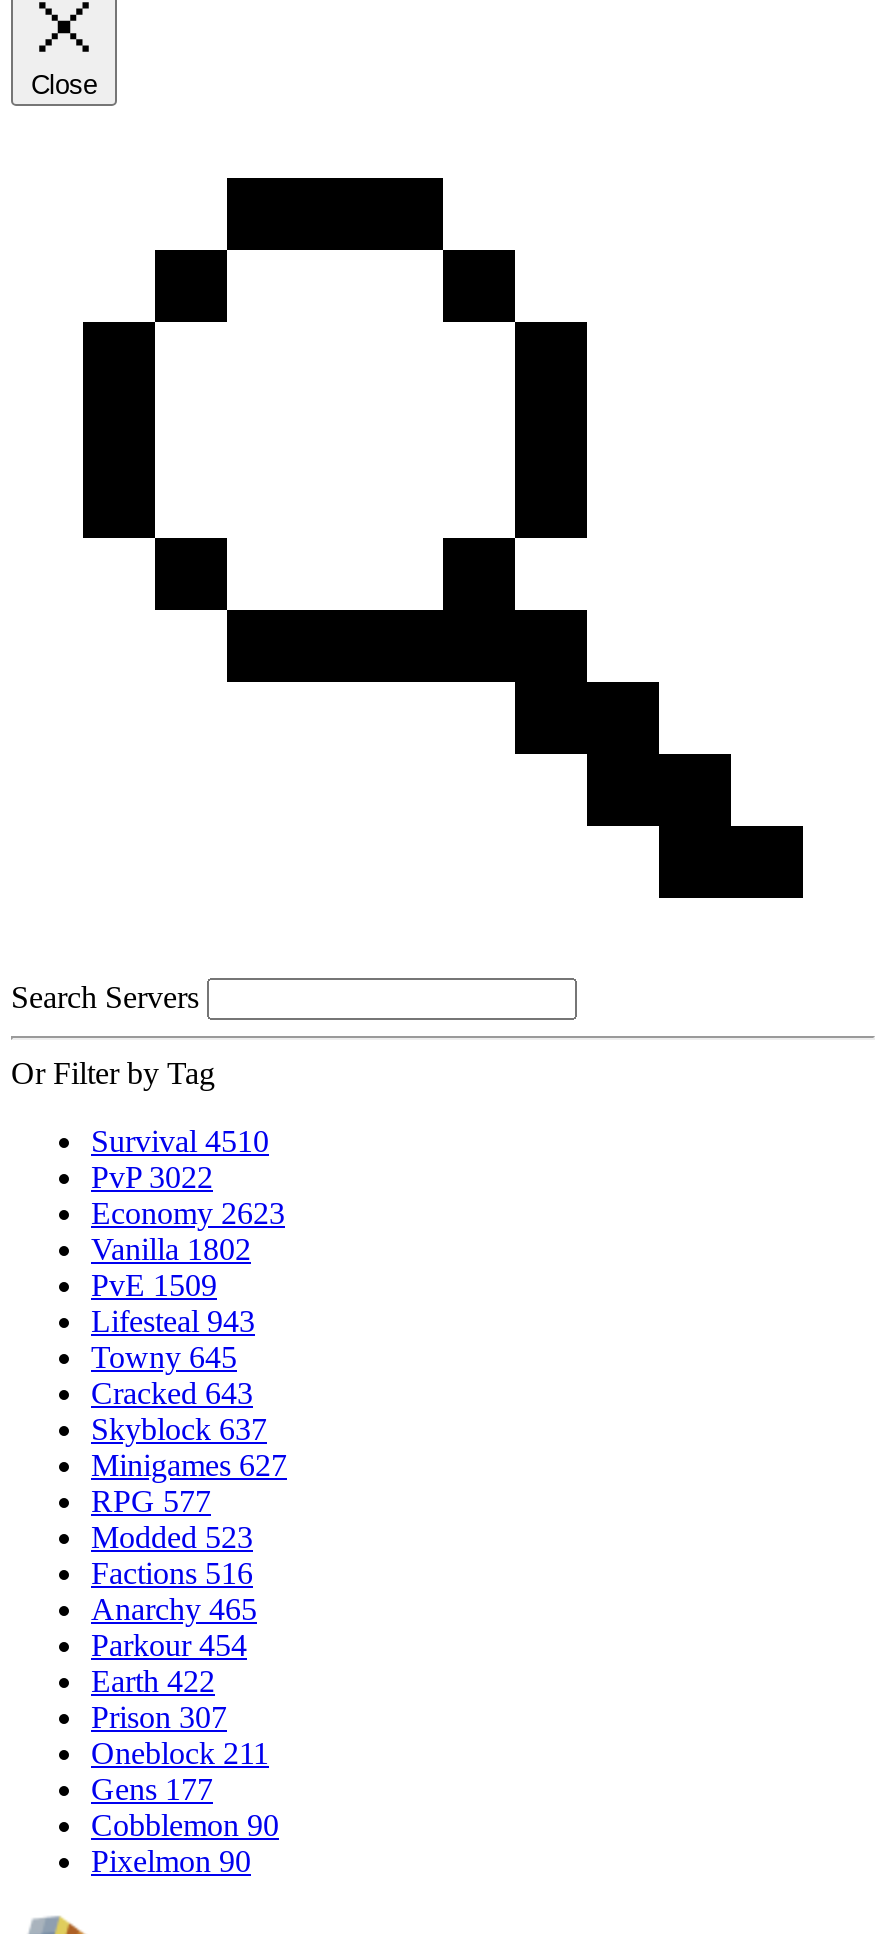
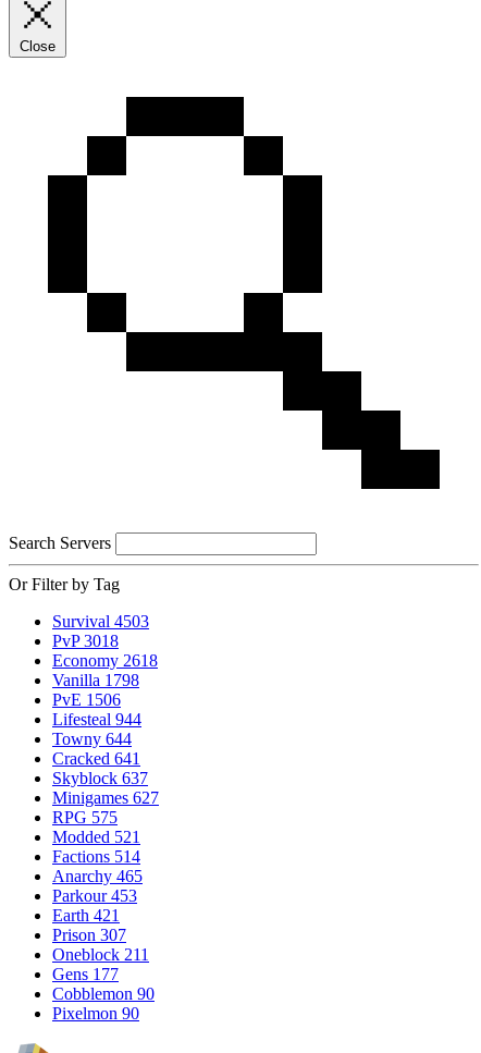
- Survival 4510
+ Survival 4503

- PvP 3022
+ PvP 3018

- Economy 2623
+ Economy 2618

- Vanilla 1802
+ Vanilla 1798

- PvE 1509
+ PvE 1506

- Lifesteal 943
+ Lifesteal 944

- Towny 645
+ Towny 644

- Cracked 643
+ Cracked 641

- RPG 577
+ RPG 575

- Modded 523
+ Modded 521

- Factions 516
+ Factions 514

- Parkour 454
+ Parkour 453

- Earth 422
+ Earth 421
